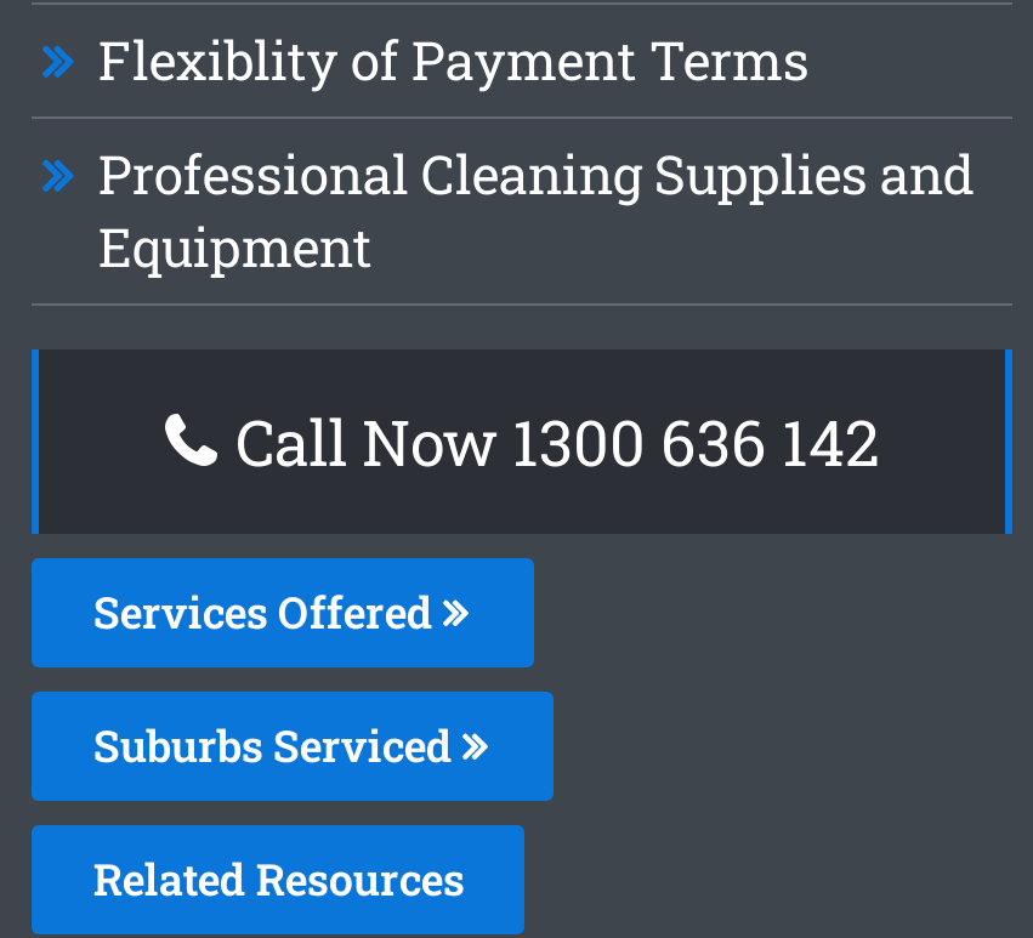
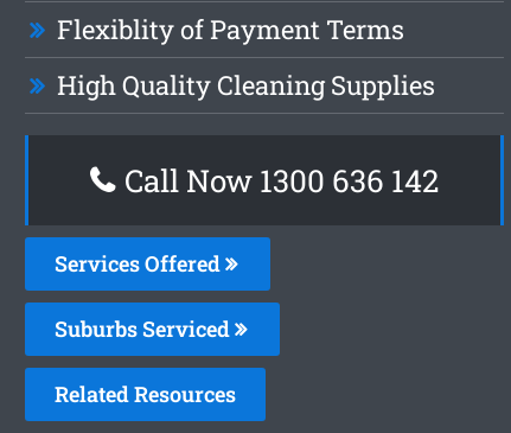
- Professional Cleaning Supplies and
- Equipment
+ High Quality Cleaning Supplies
